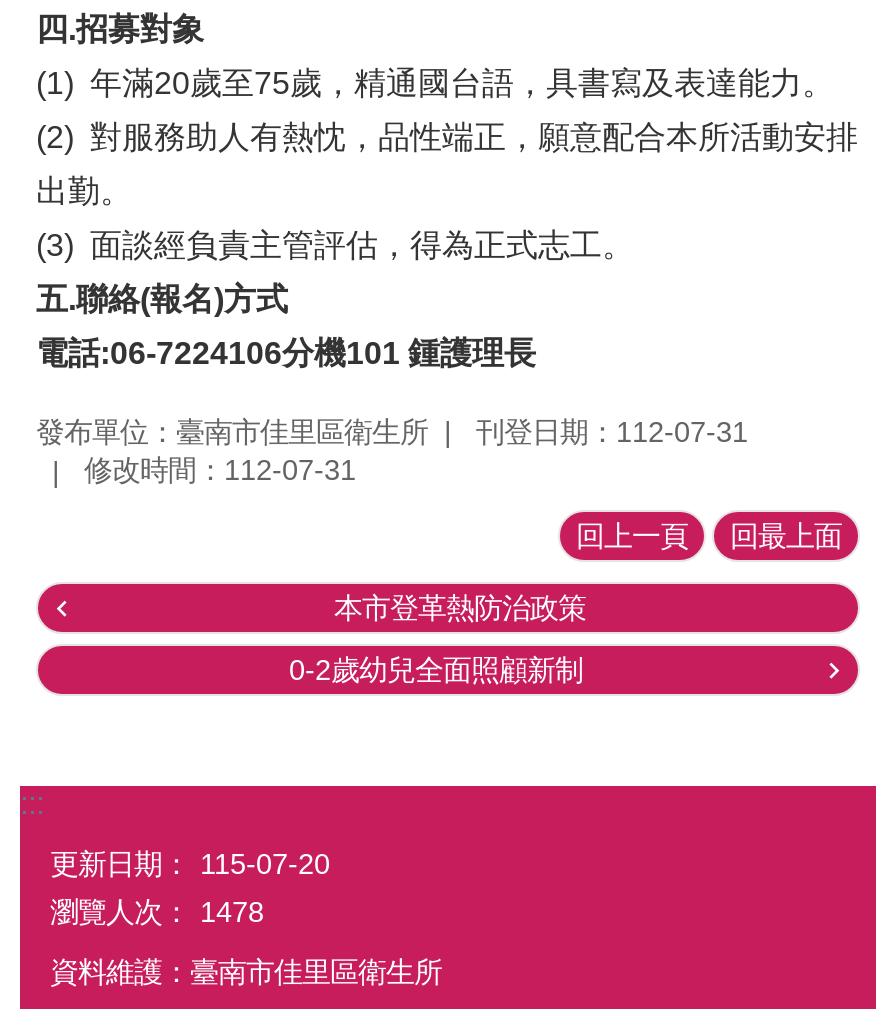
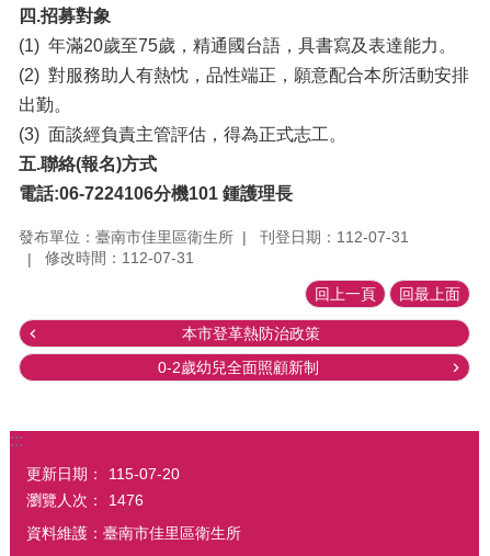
- 瀏覽人次： 1478
+ 瀏覽人次： 1476
